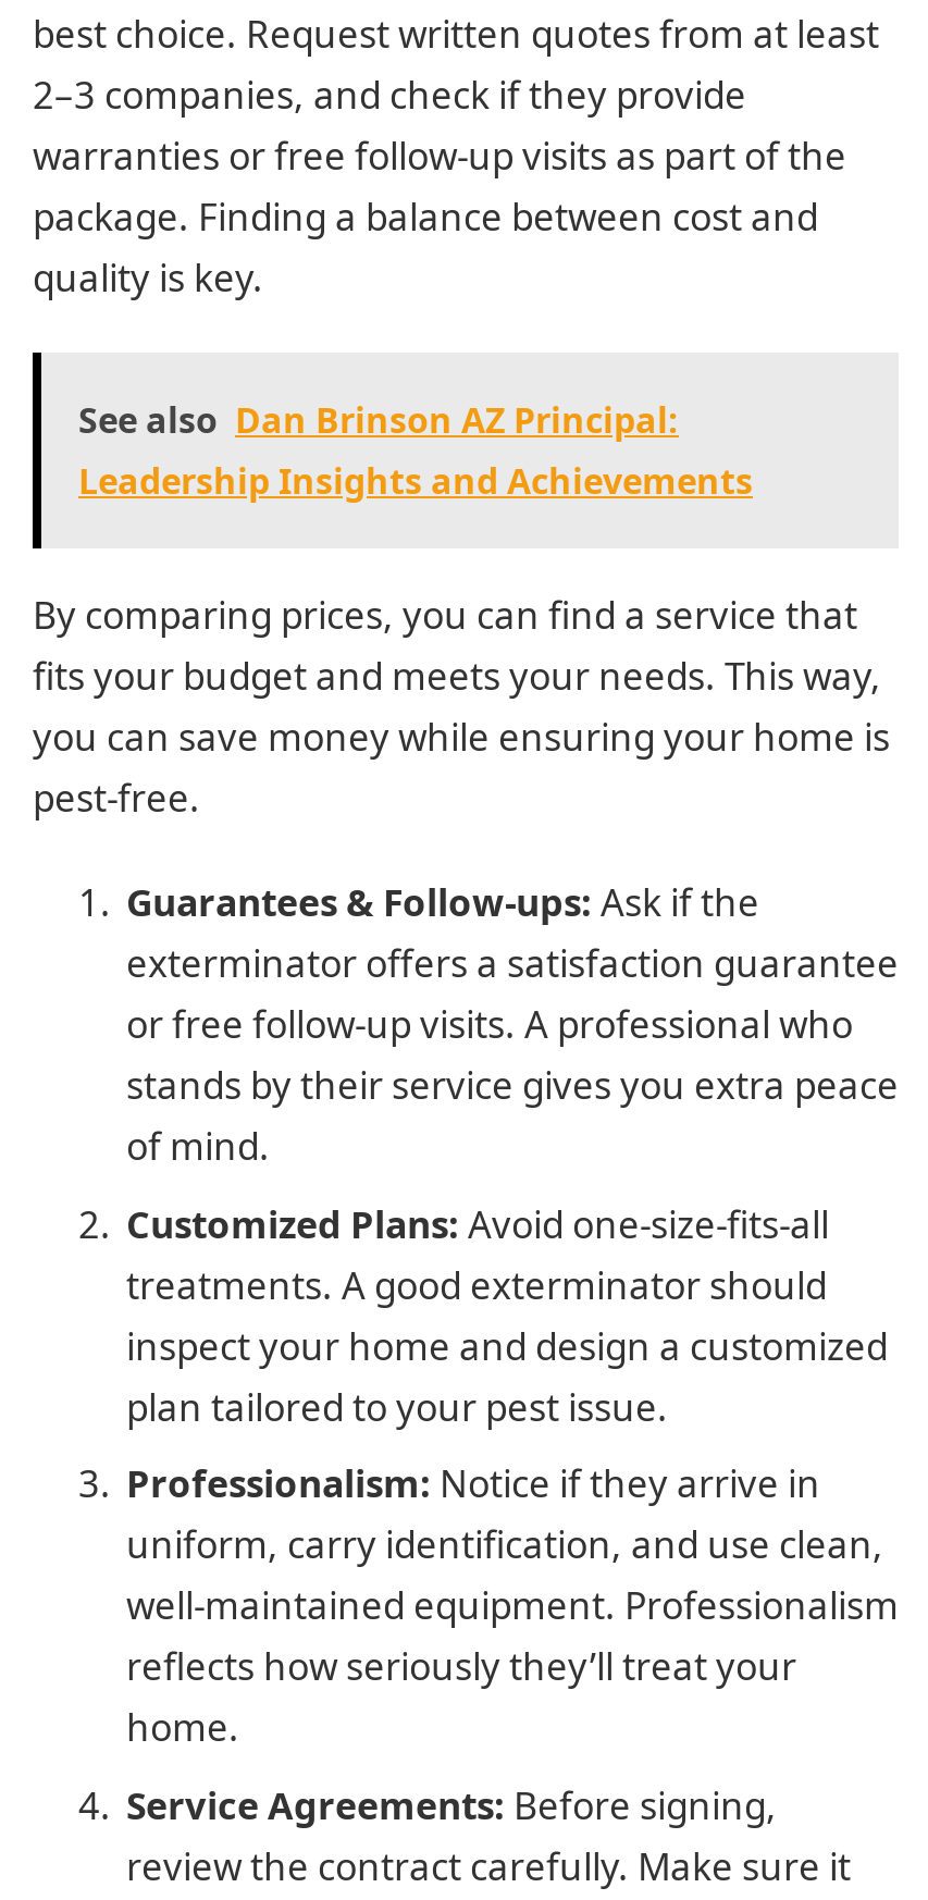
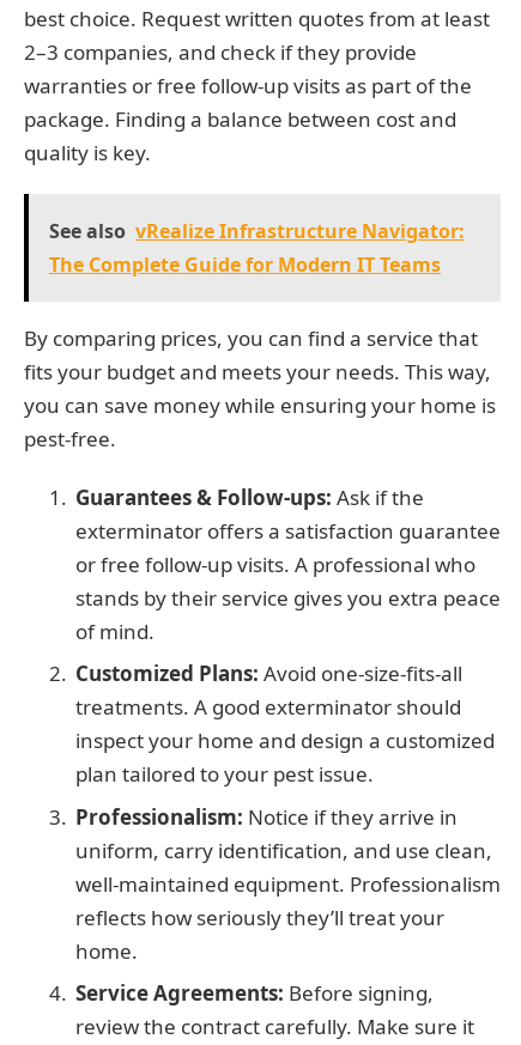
- See also Dan Brinson AZ Principal:
- Leadership Insights and Achievements
+ See also vRealize Infrastructure Navigator:
+ The Complete Guide for Modern IT Teams
